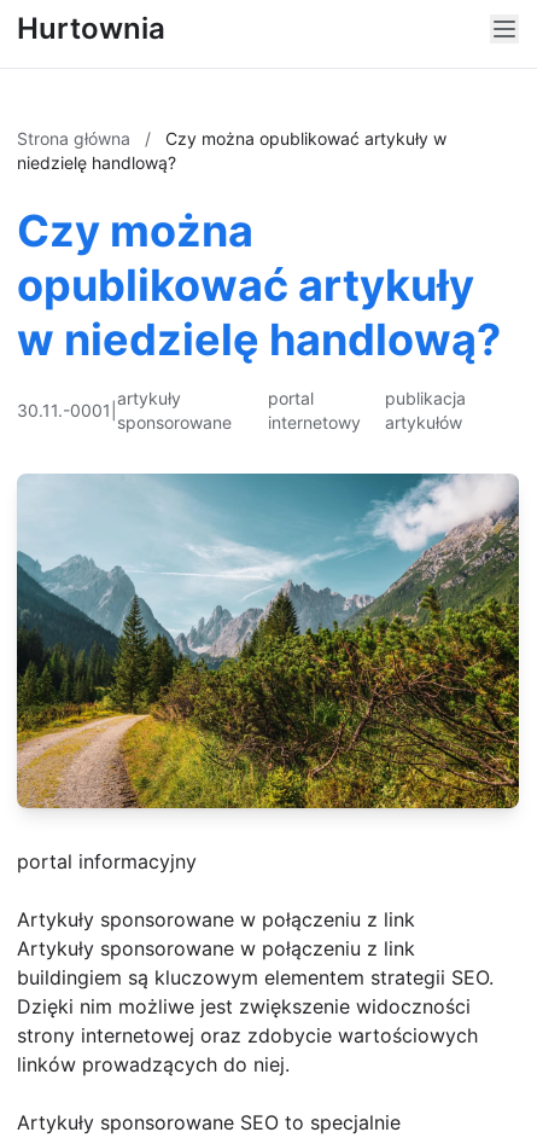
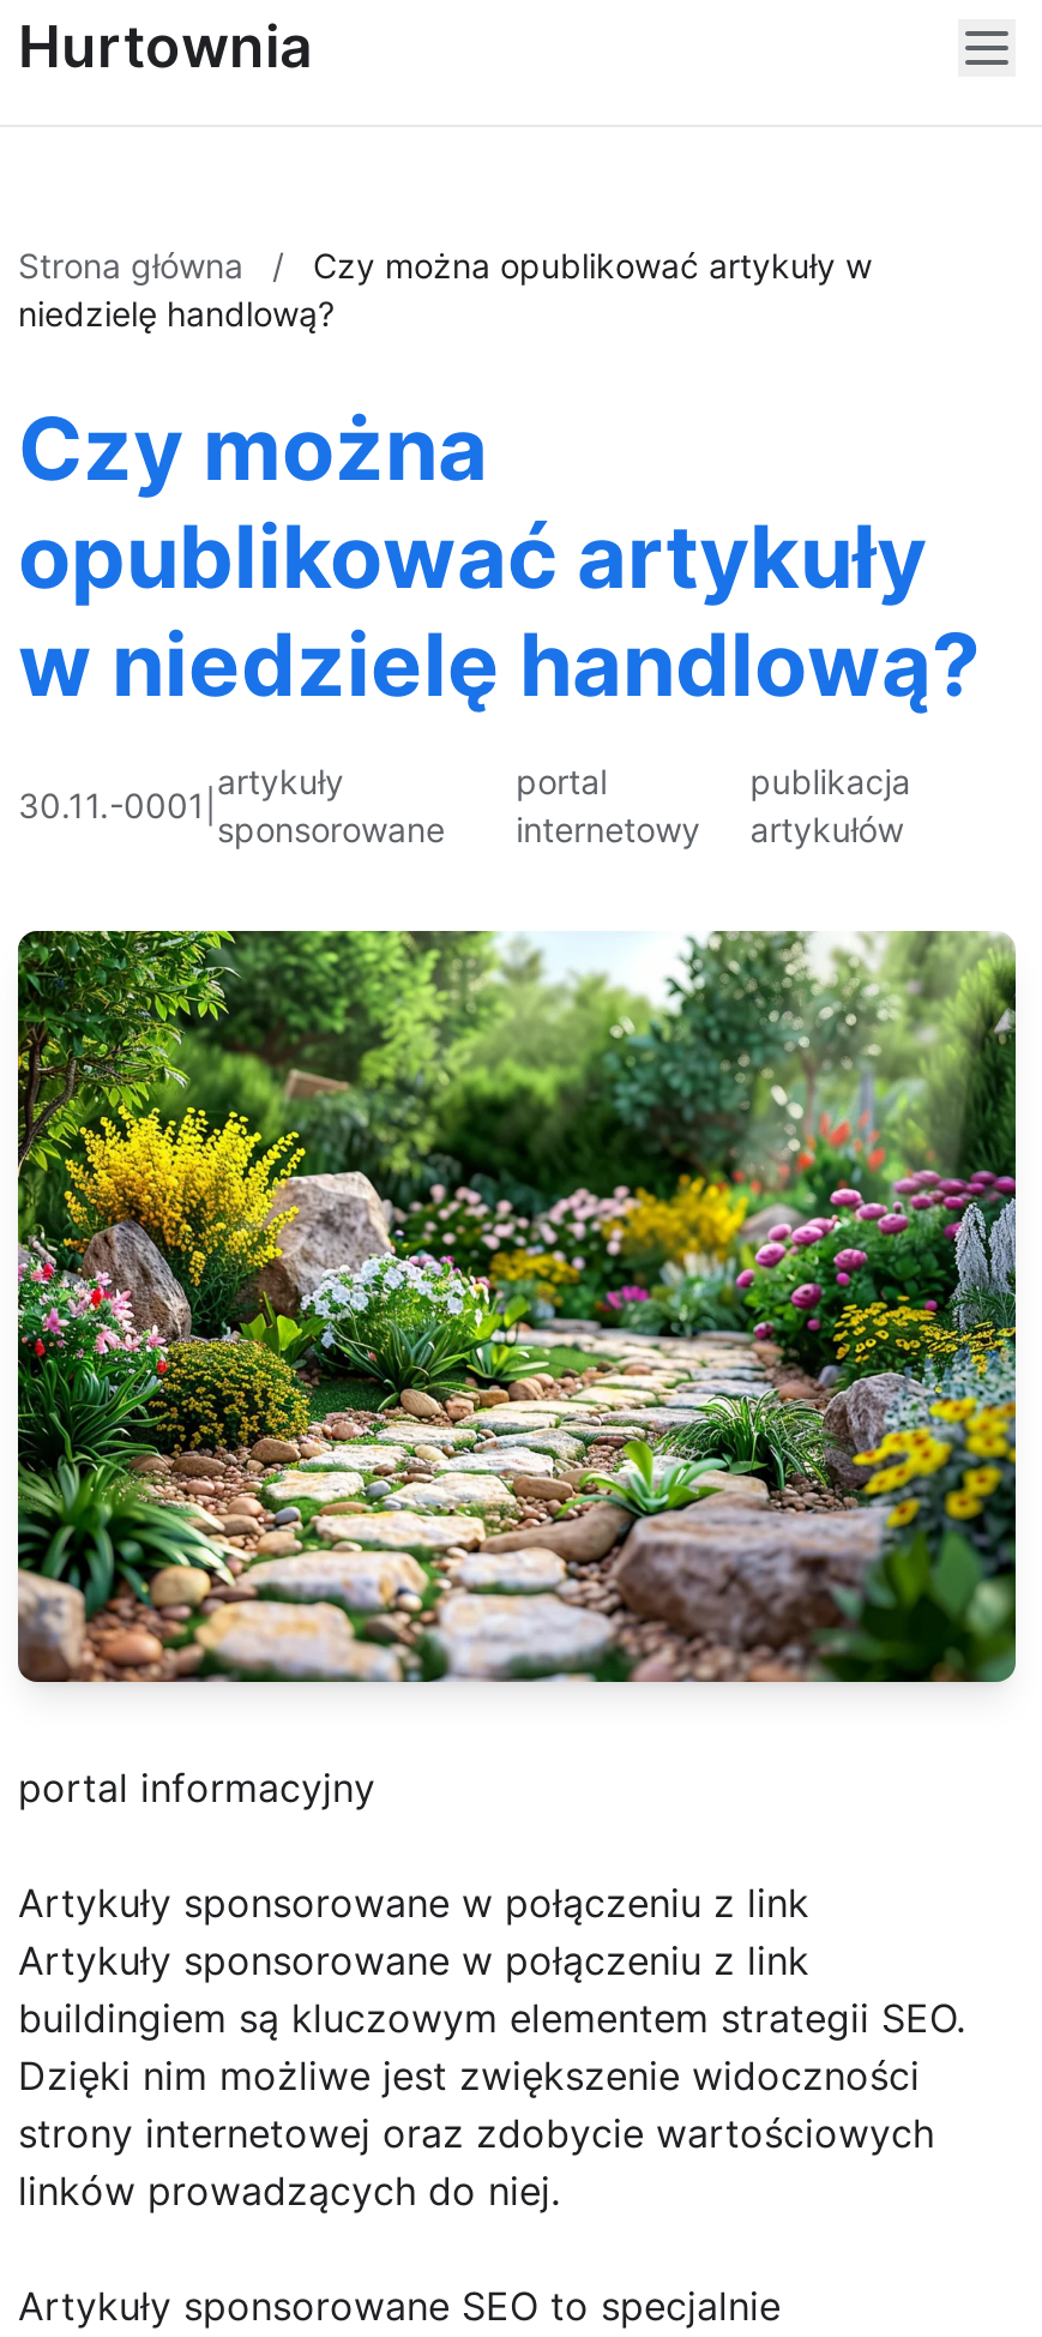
- [image]
+ [image]
